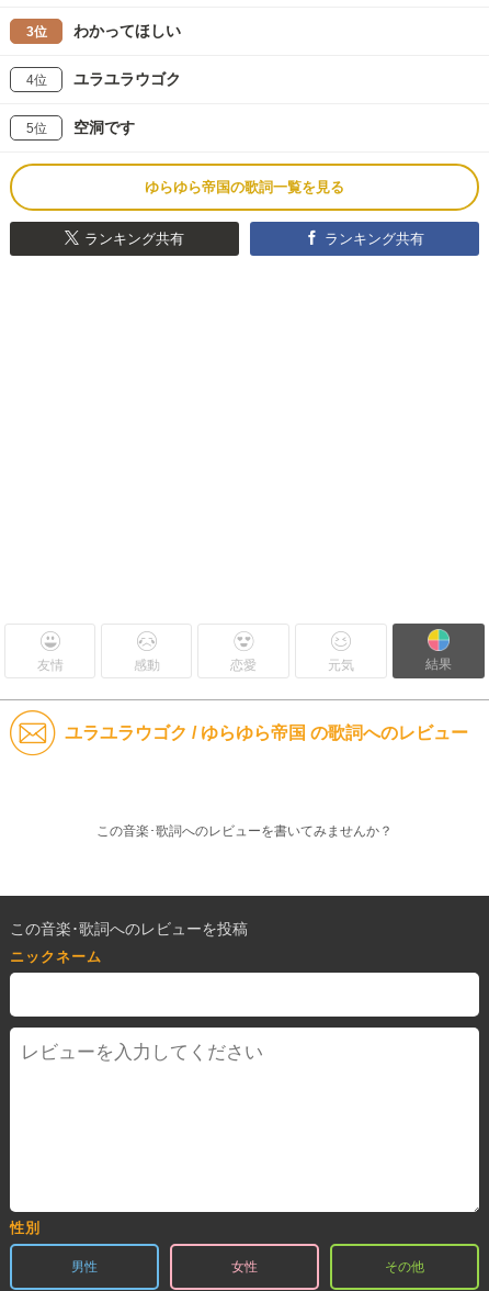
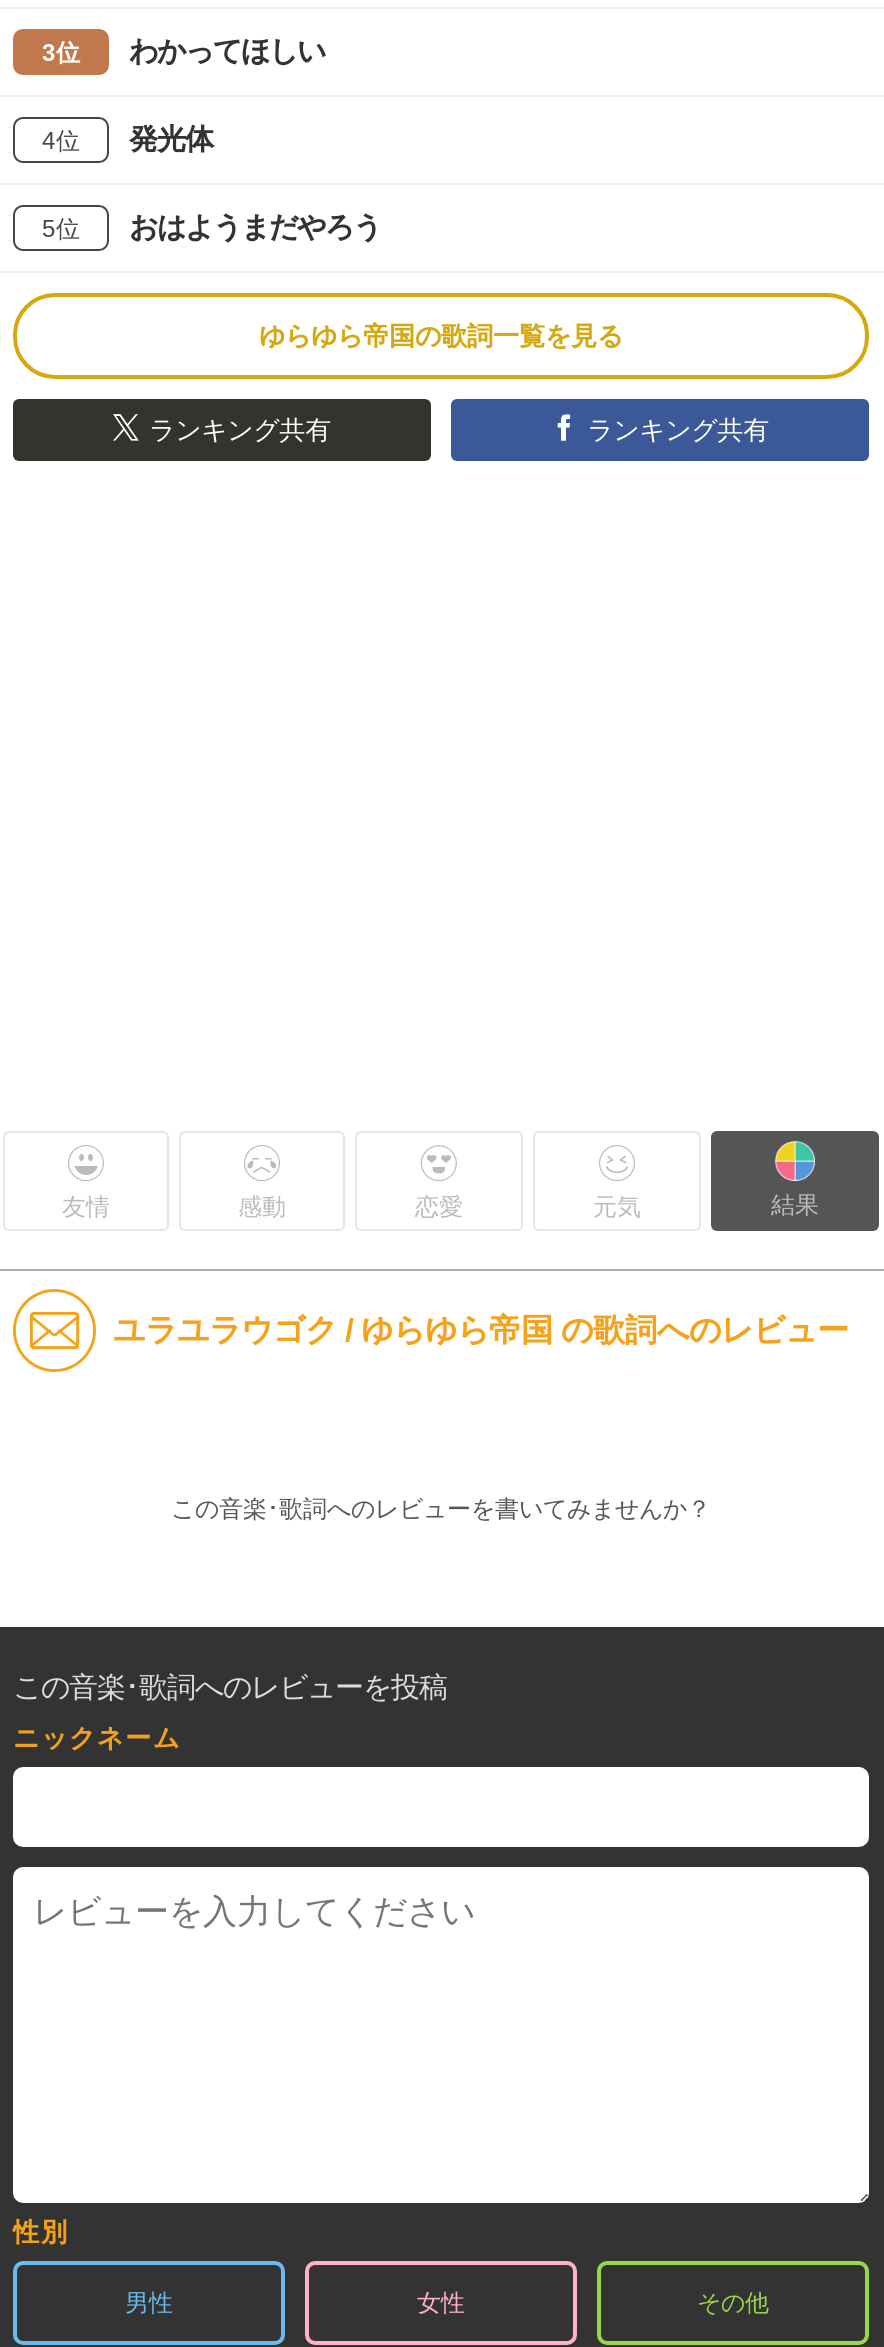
- ユラユラウゴク
+ 発光体

- 空洞です
+ おはようまだやろう
